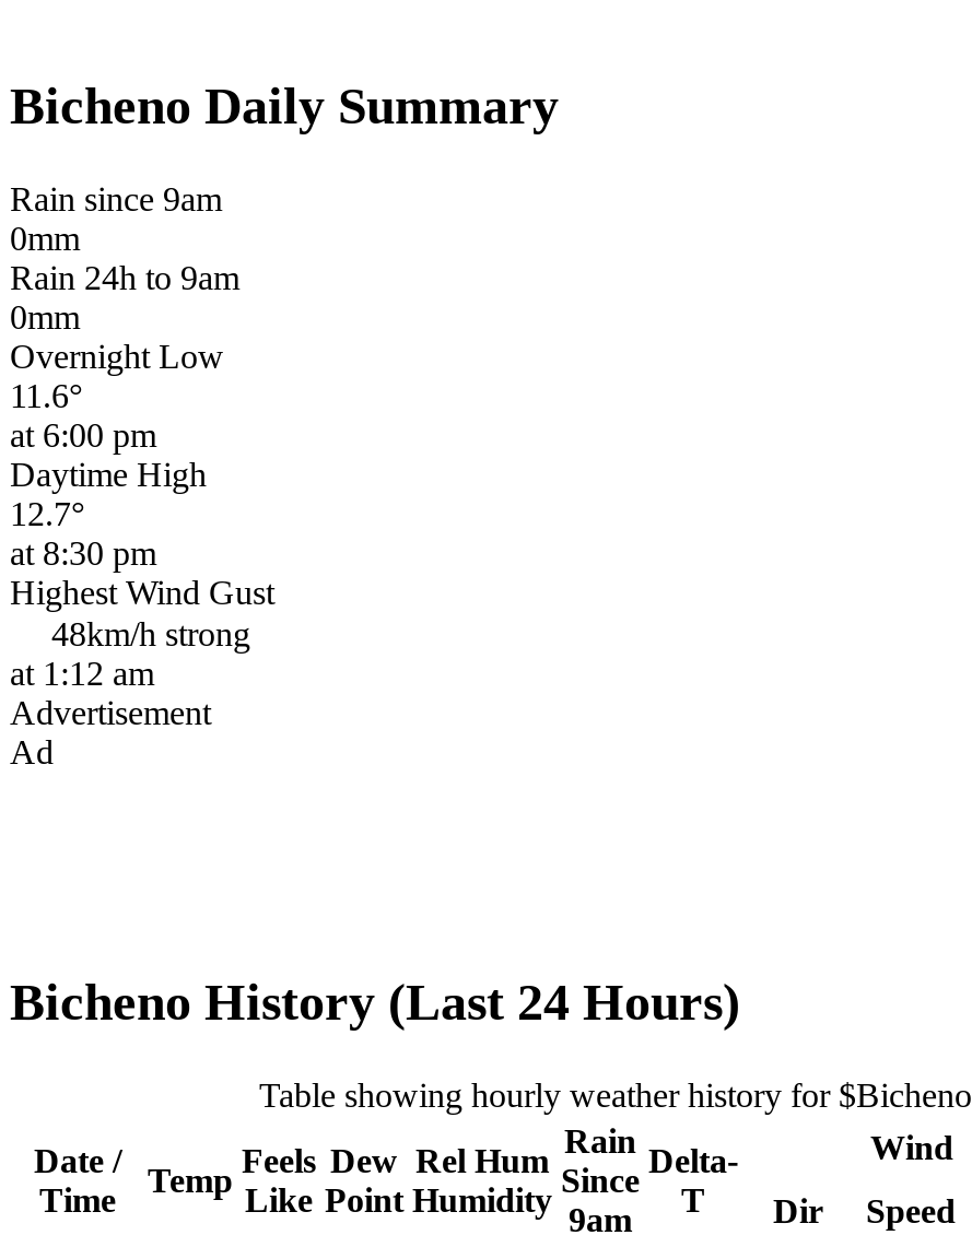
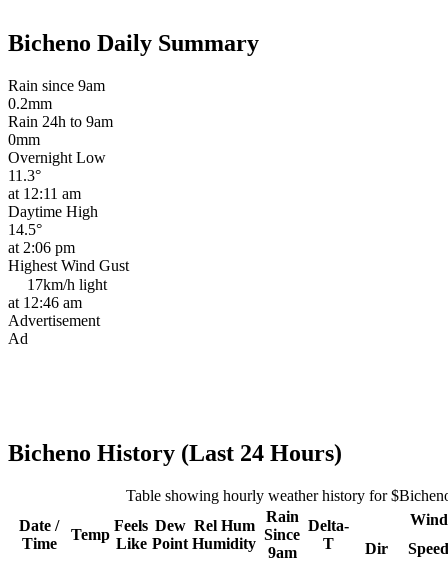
- 0mm
+ 0.2mm

- 11.6°
+ 11.3°

- at 6:00 pm
+ at 12:11 am

- 12.7°
+ 14.5°

- at 8:30 pm
+ at 2:06 pm

- 48km/h strong
- at 1:12 am
+ 17km/h light
+ at 12:46 am
